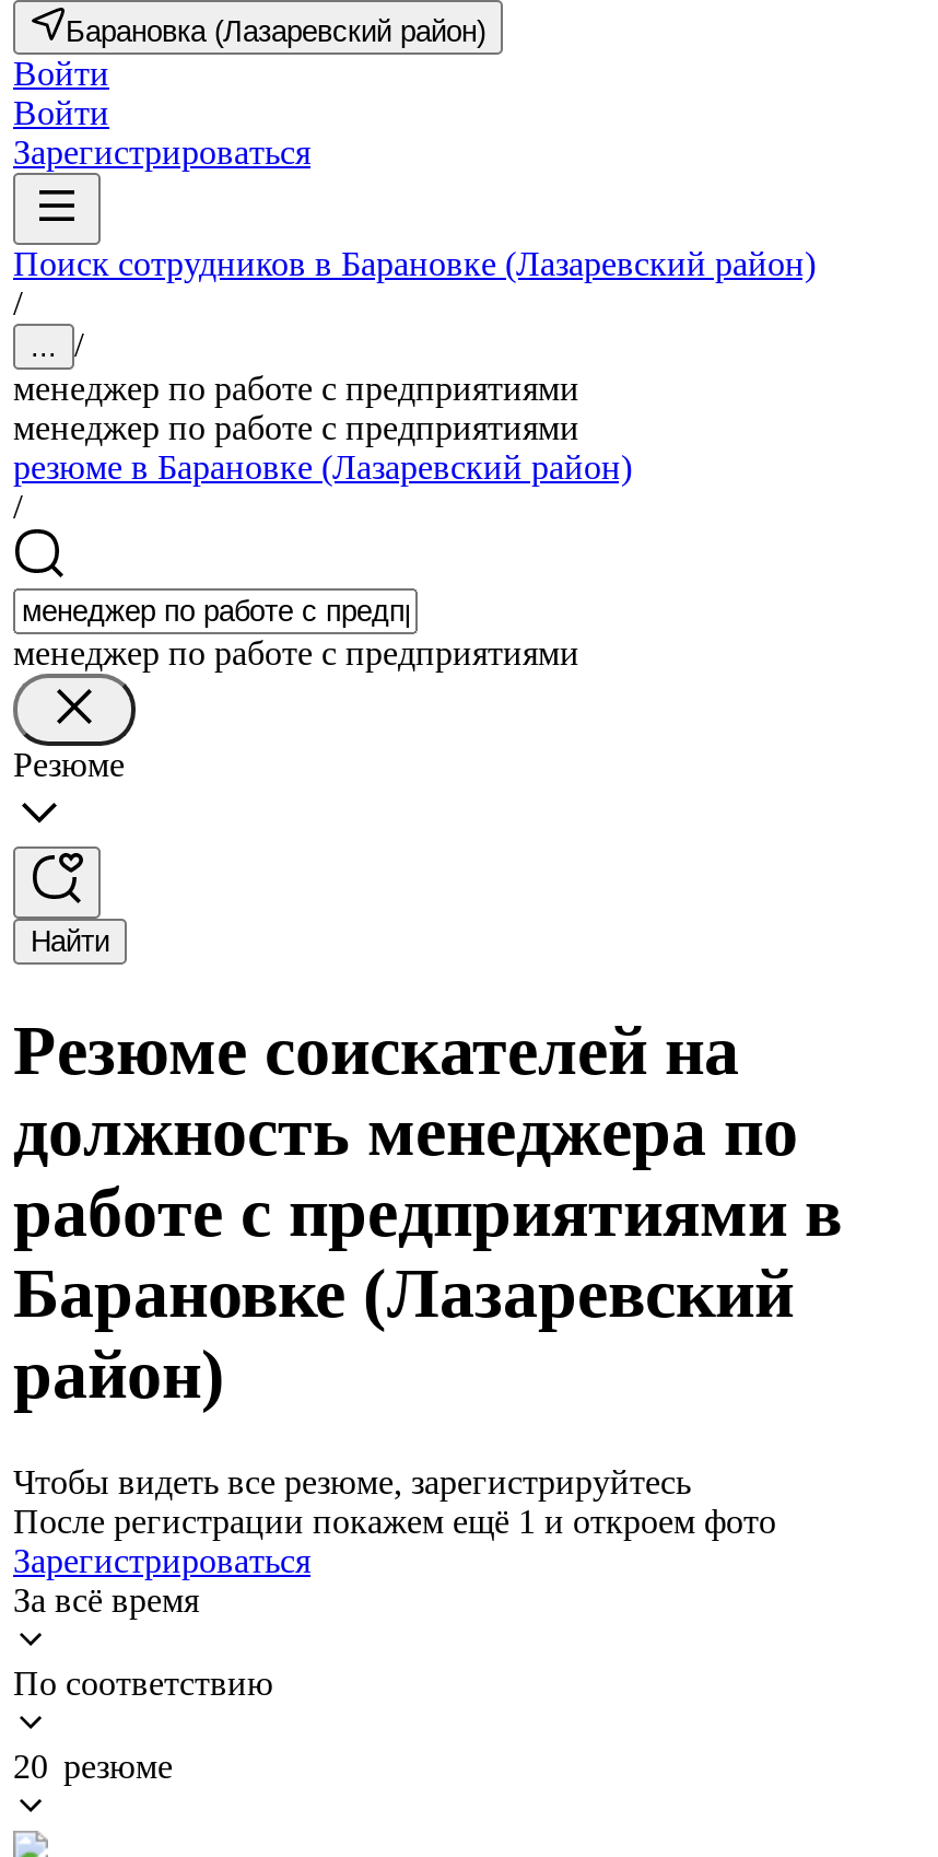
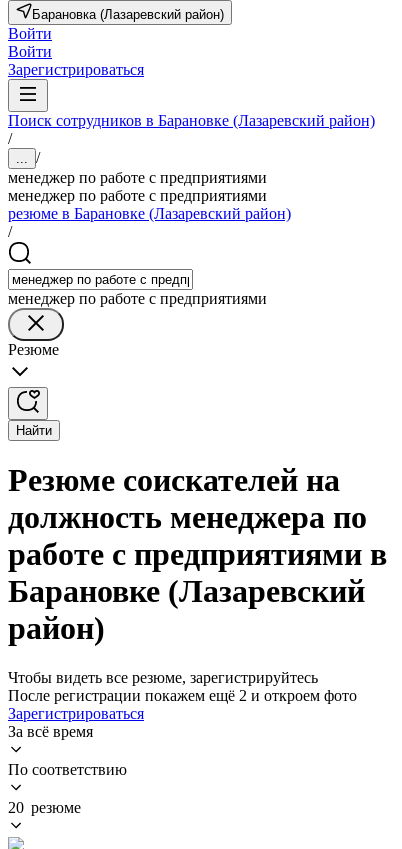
- После регистрации покажем ещё 1 и откроем фото
+ После регистрации покажем ещё 2 и откроем фото
